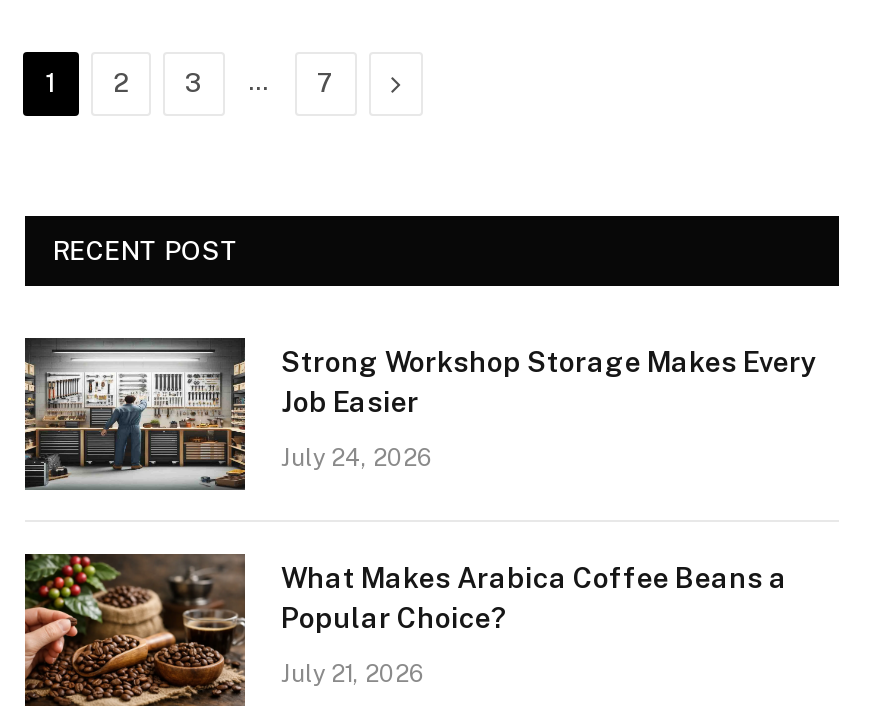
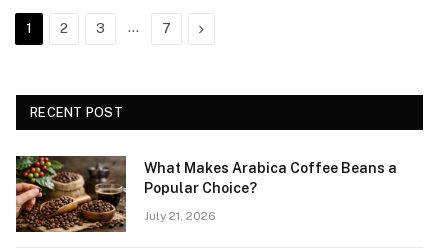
- [image]
- Strong Workshop Storage Makes Every
- Job Easier
- July 24, 2026
